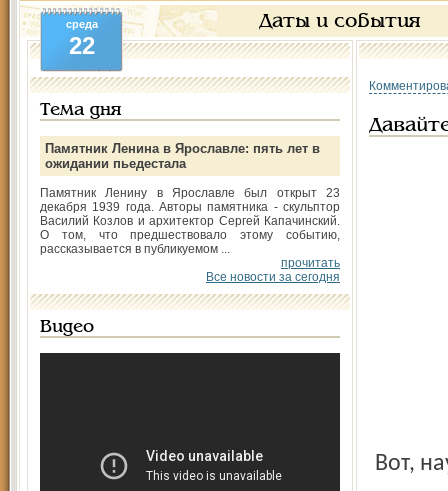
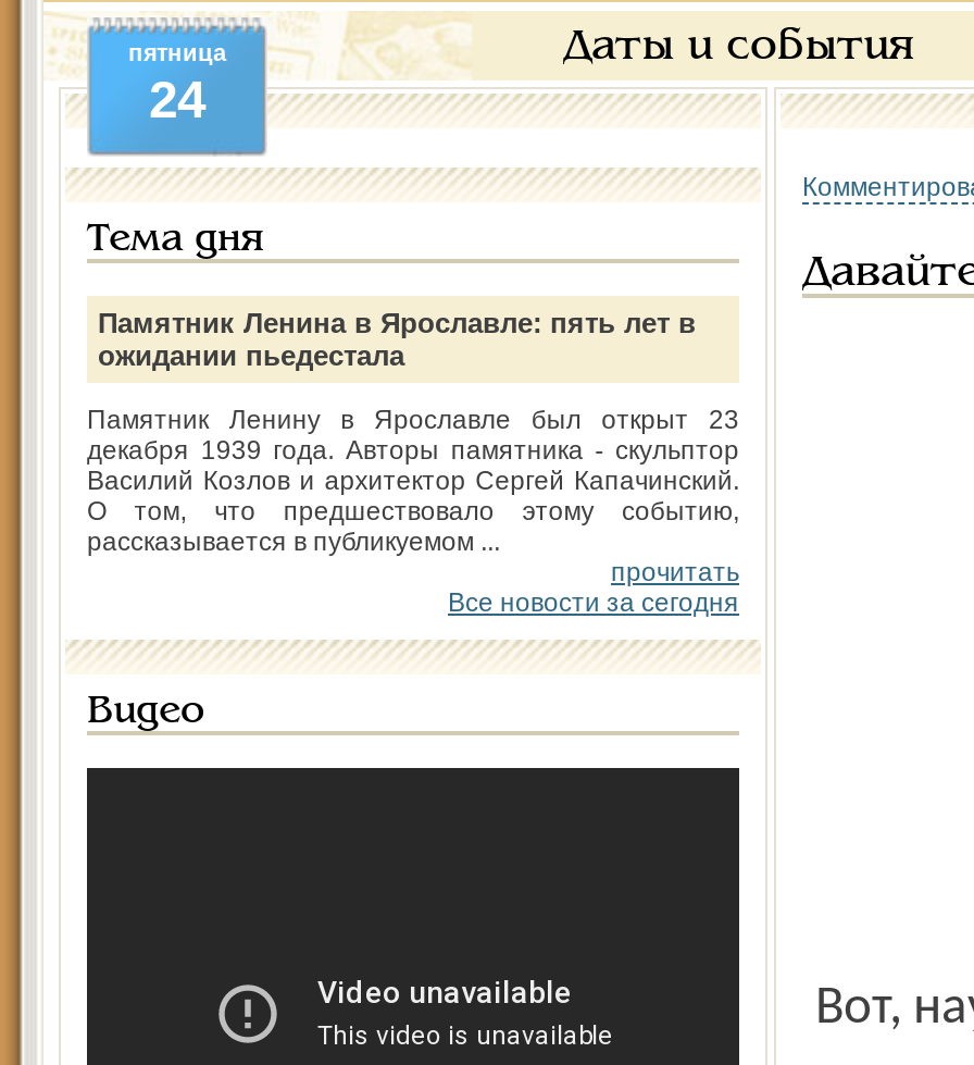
- среда
- 22
+ пятница
+ 24
